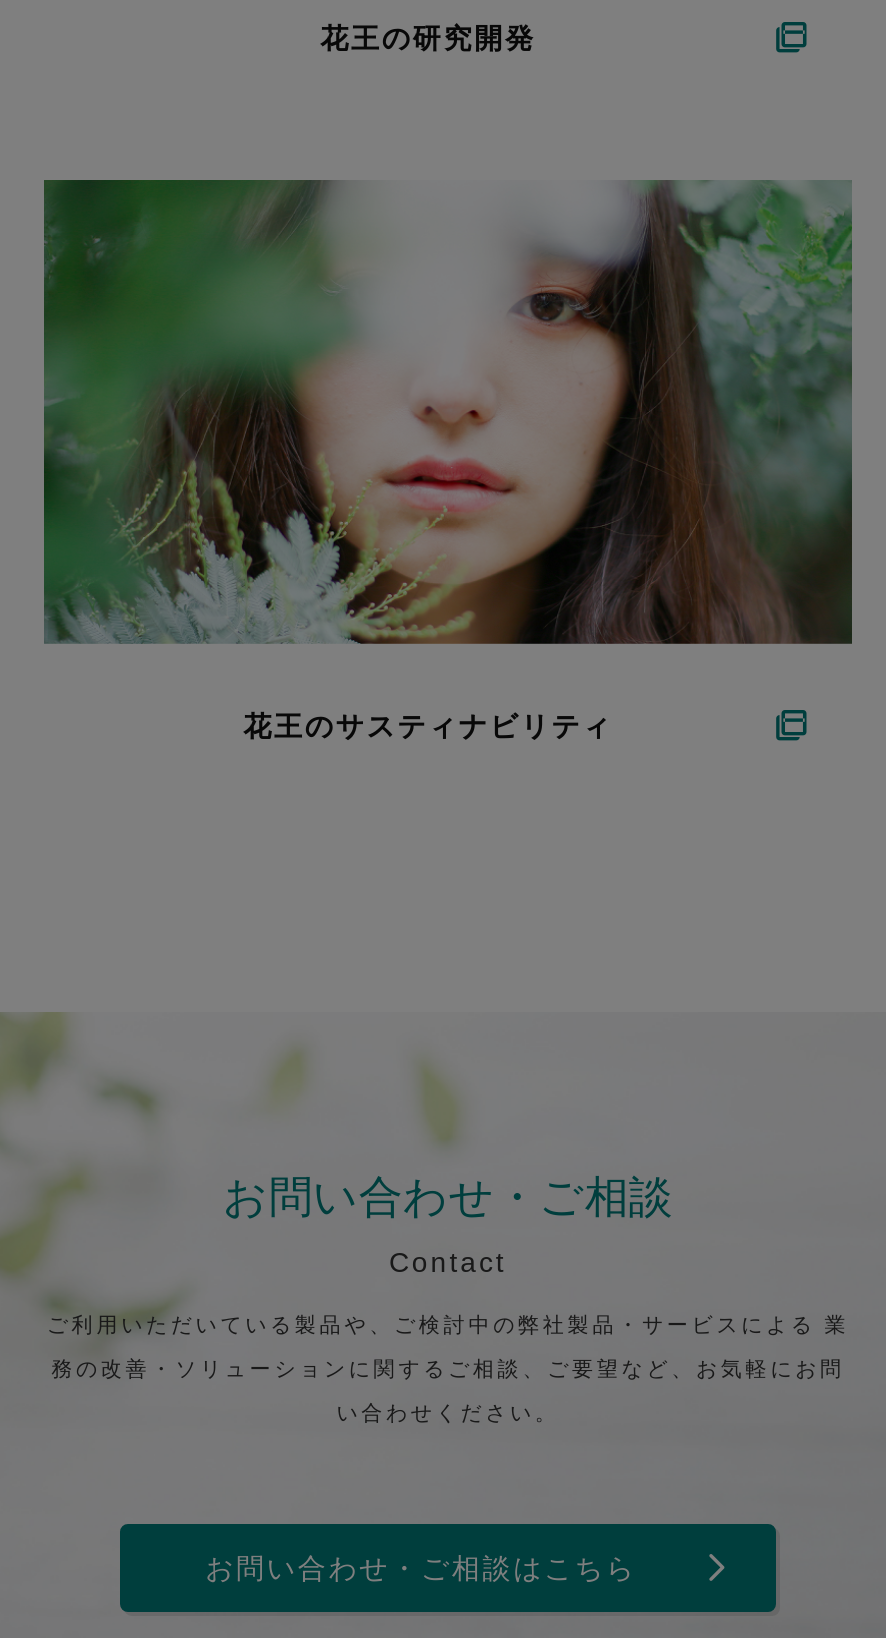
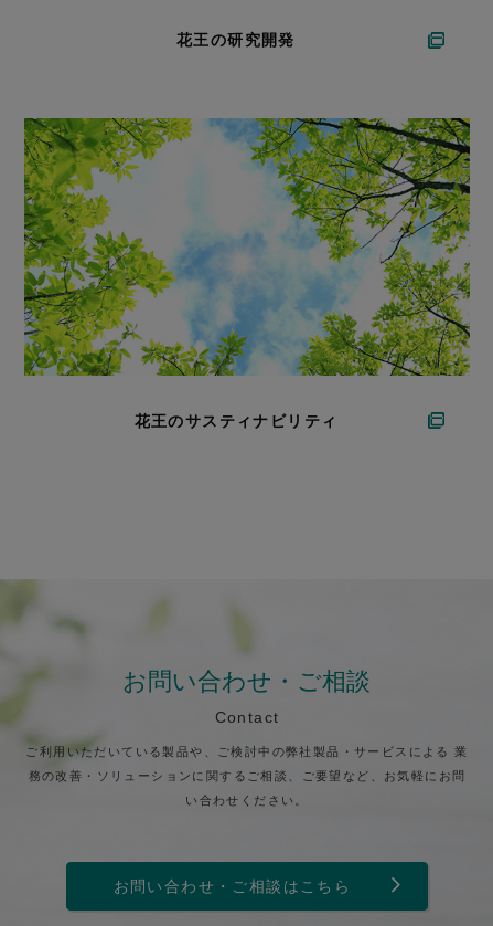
- [image]
+ [image]
